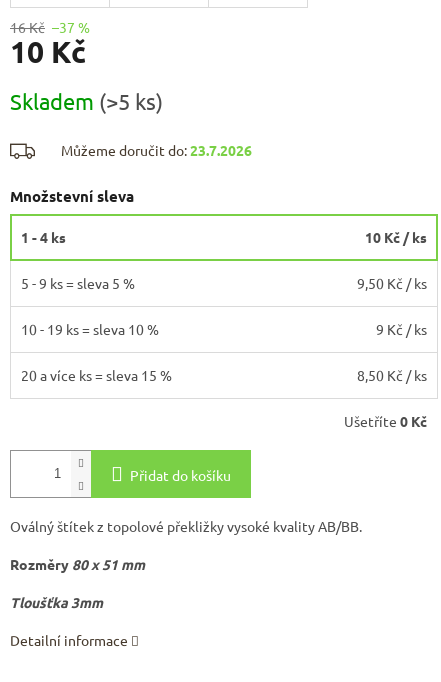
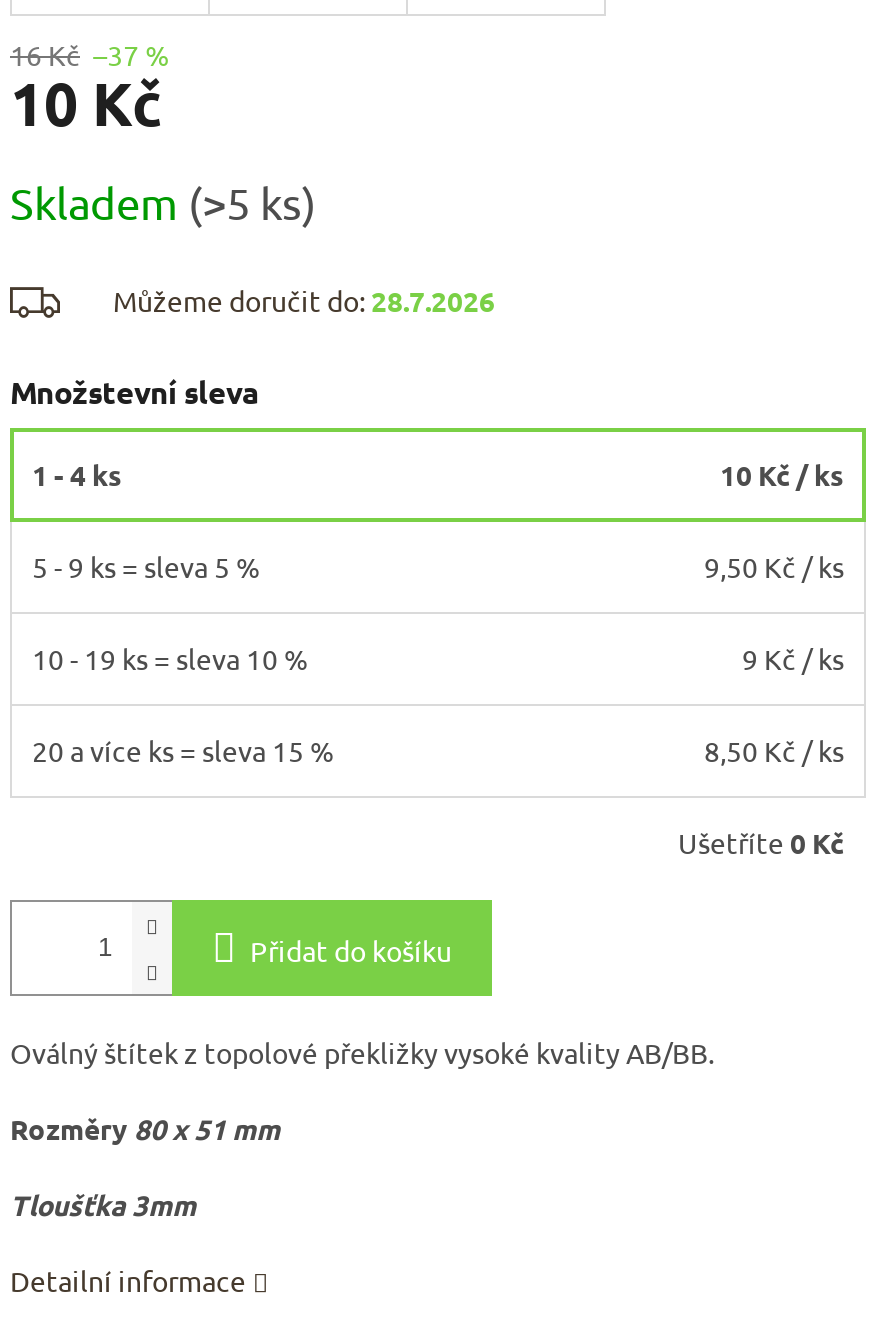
- Můžeme doručit do: 23.7.2026
+ Můžeme doručit do: 28.7.2026
